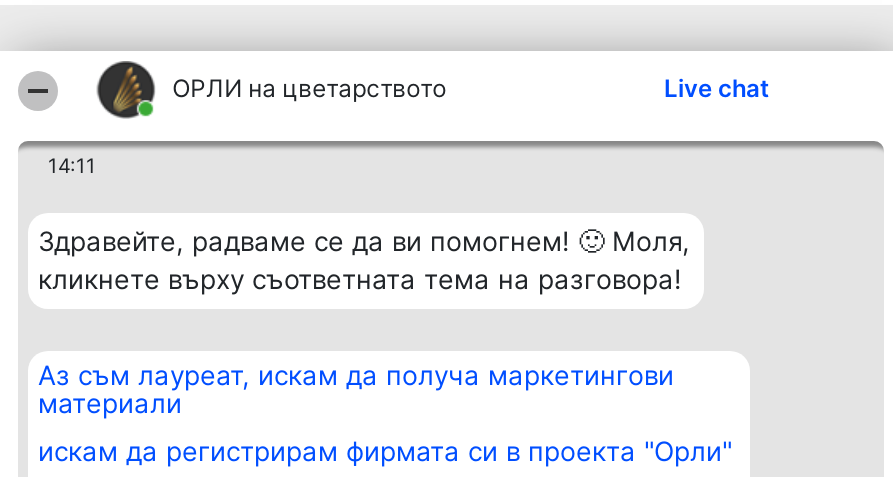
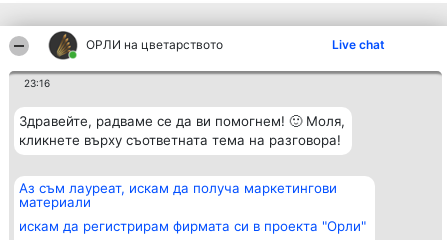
- 14:11
+ 23:16
